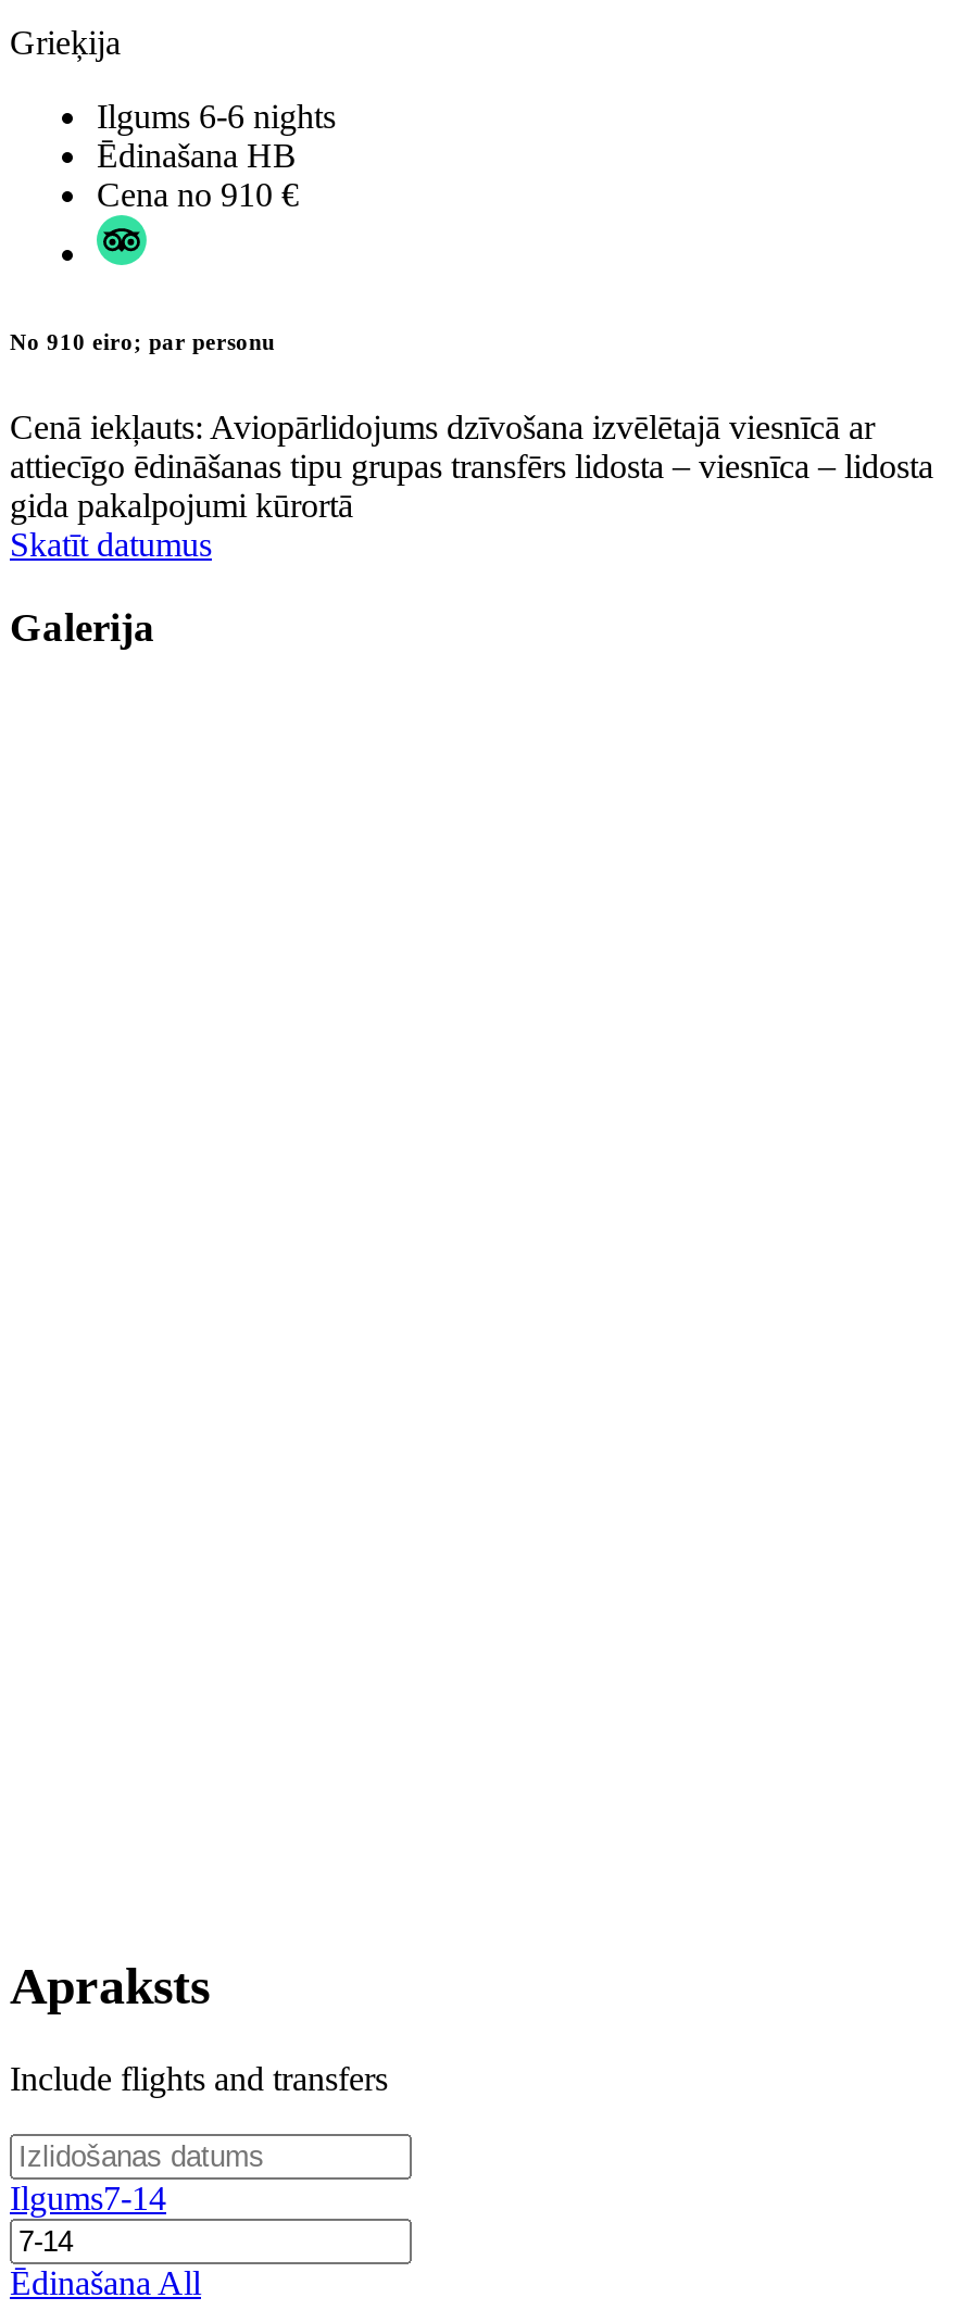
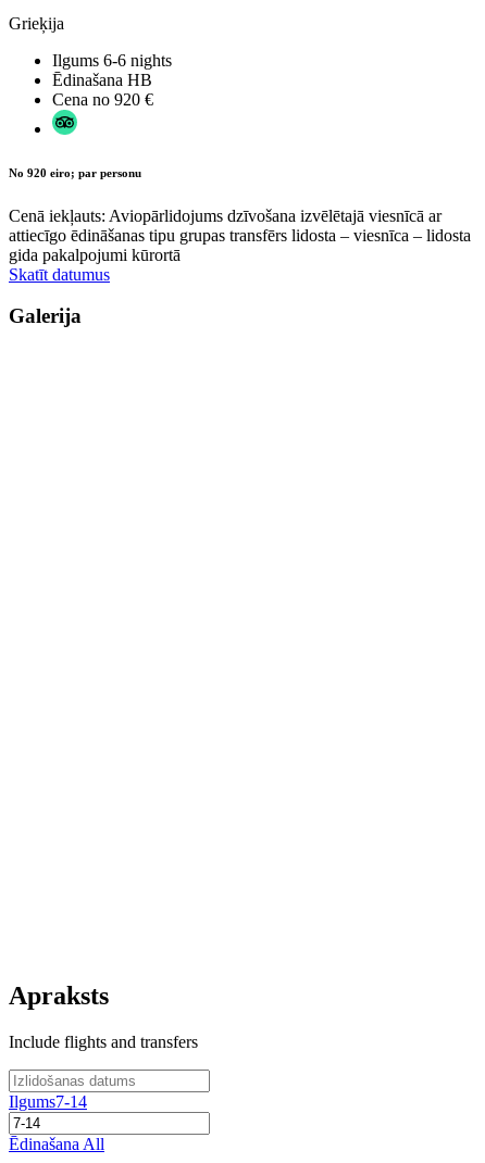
- Cena no 910 €
+ Cena no 920 €

- No 910 eiro; par personu
+ No 920 eiro; par personu
